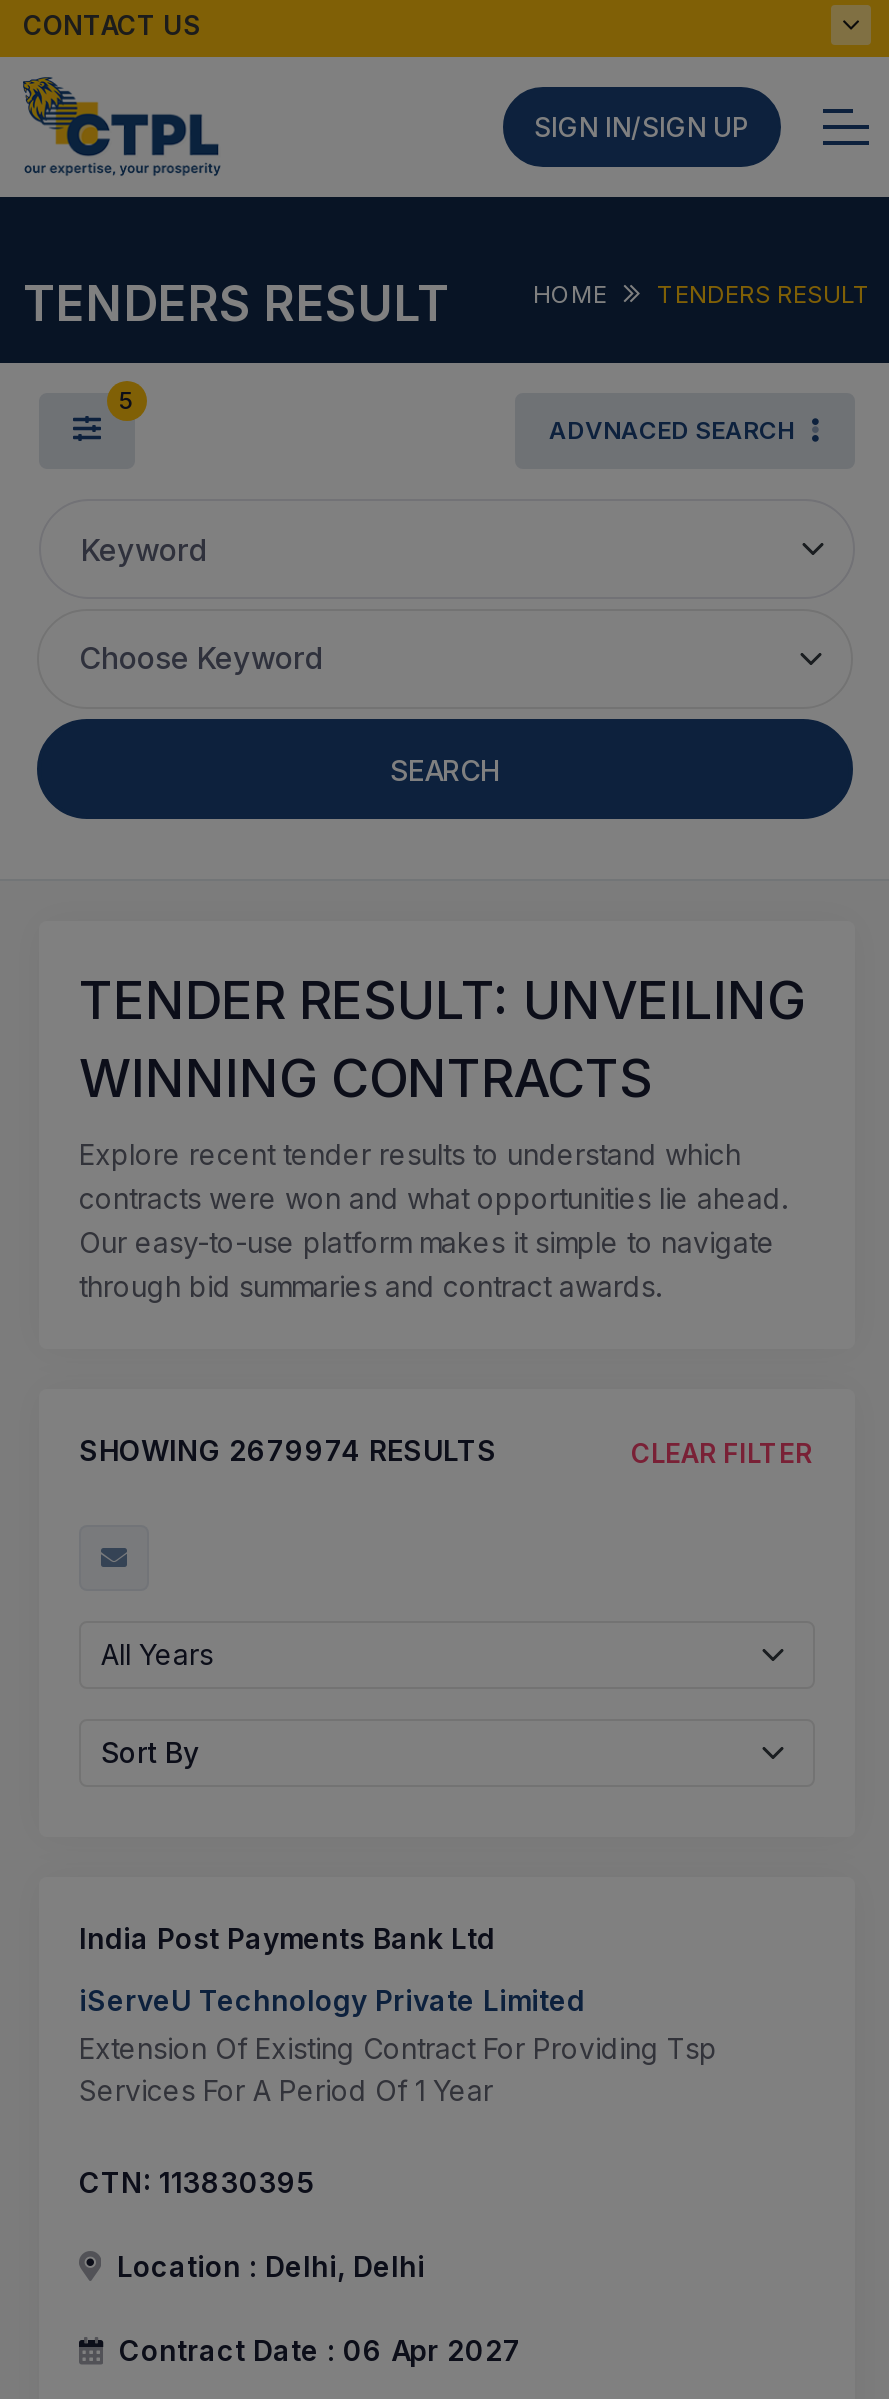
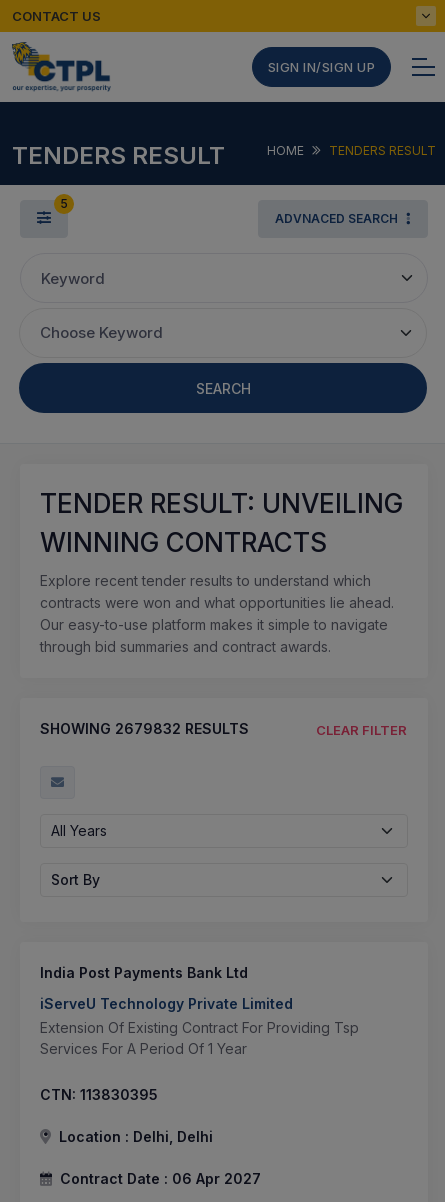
- SHOWING 2679974 RESULTS
+ SHOWING 2679832 RESULTS
